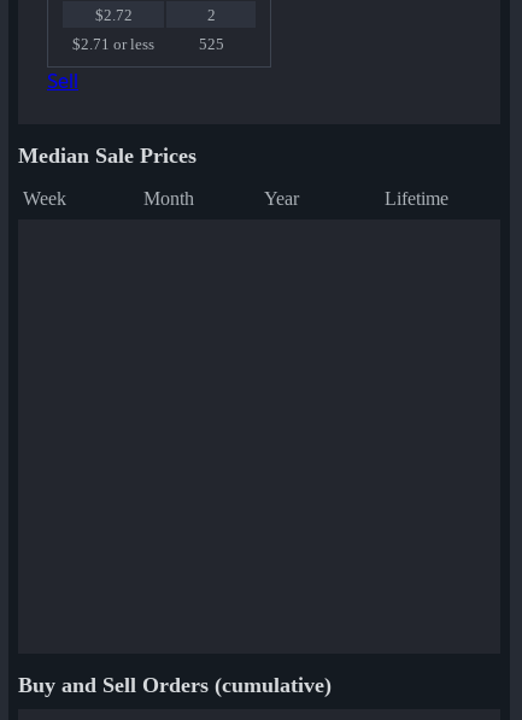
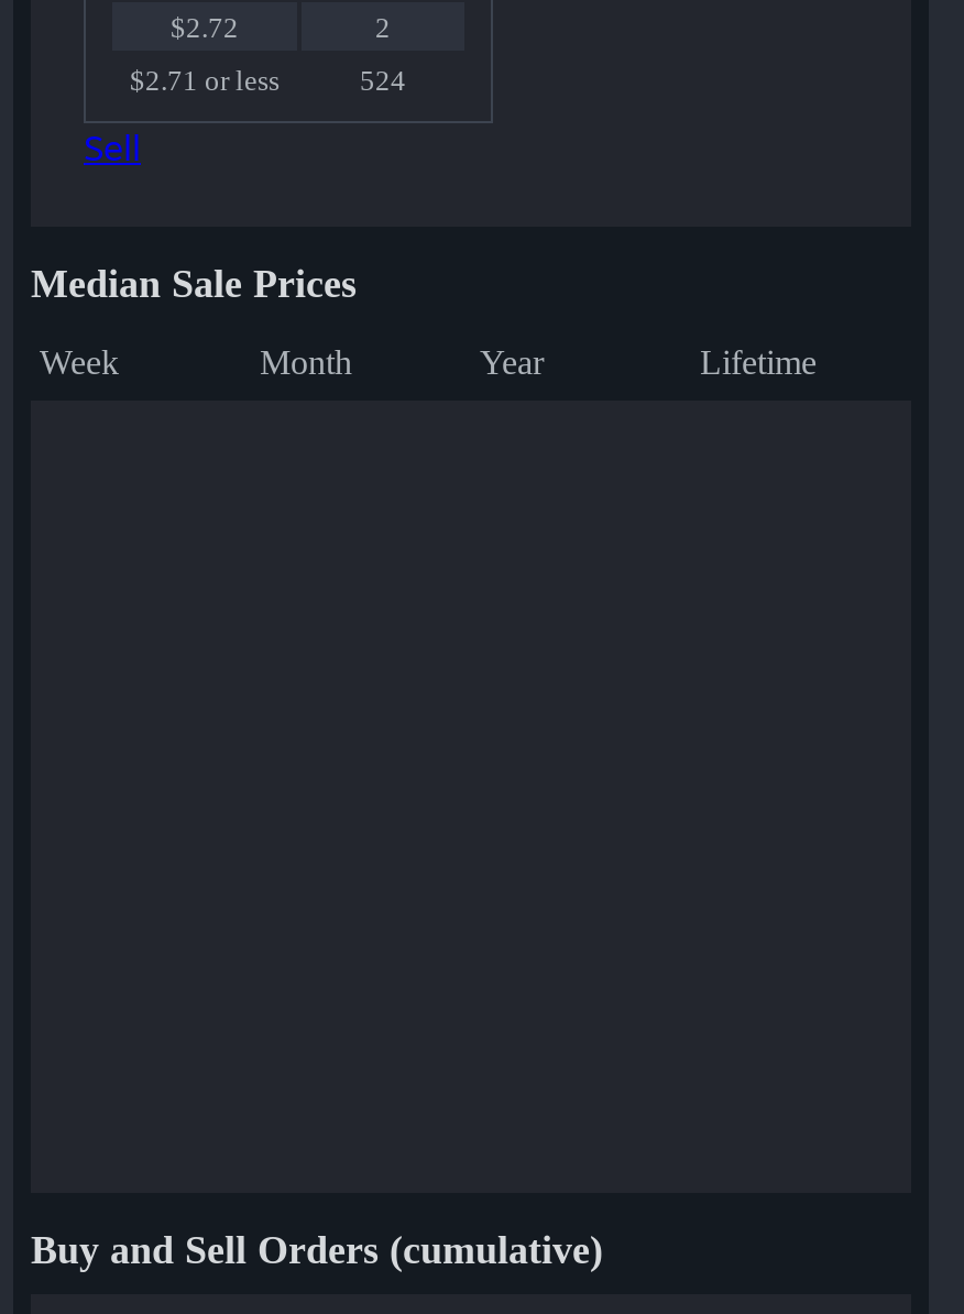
- 525
+ 524
